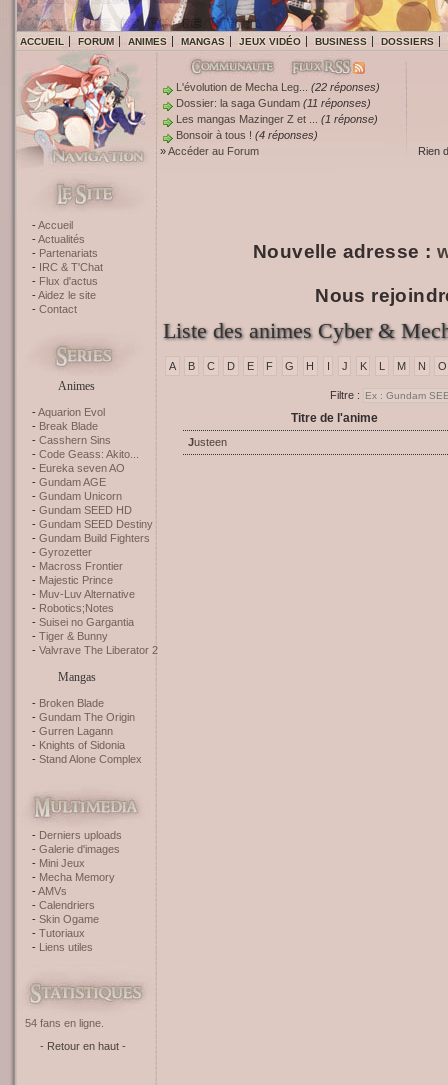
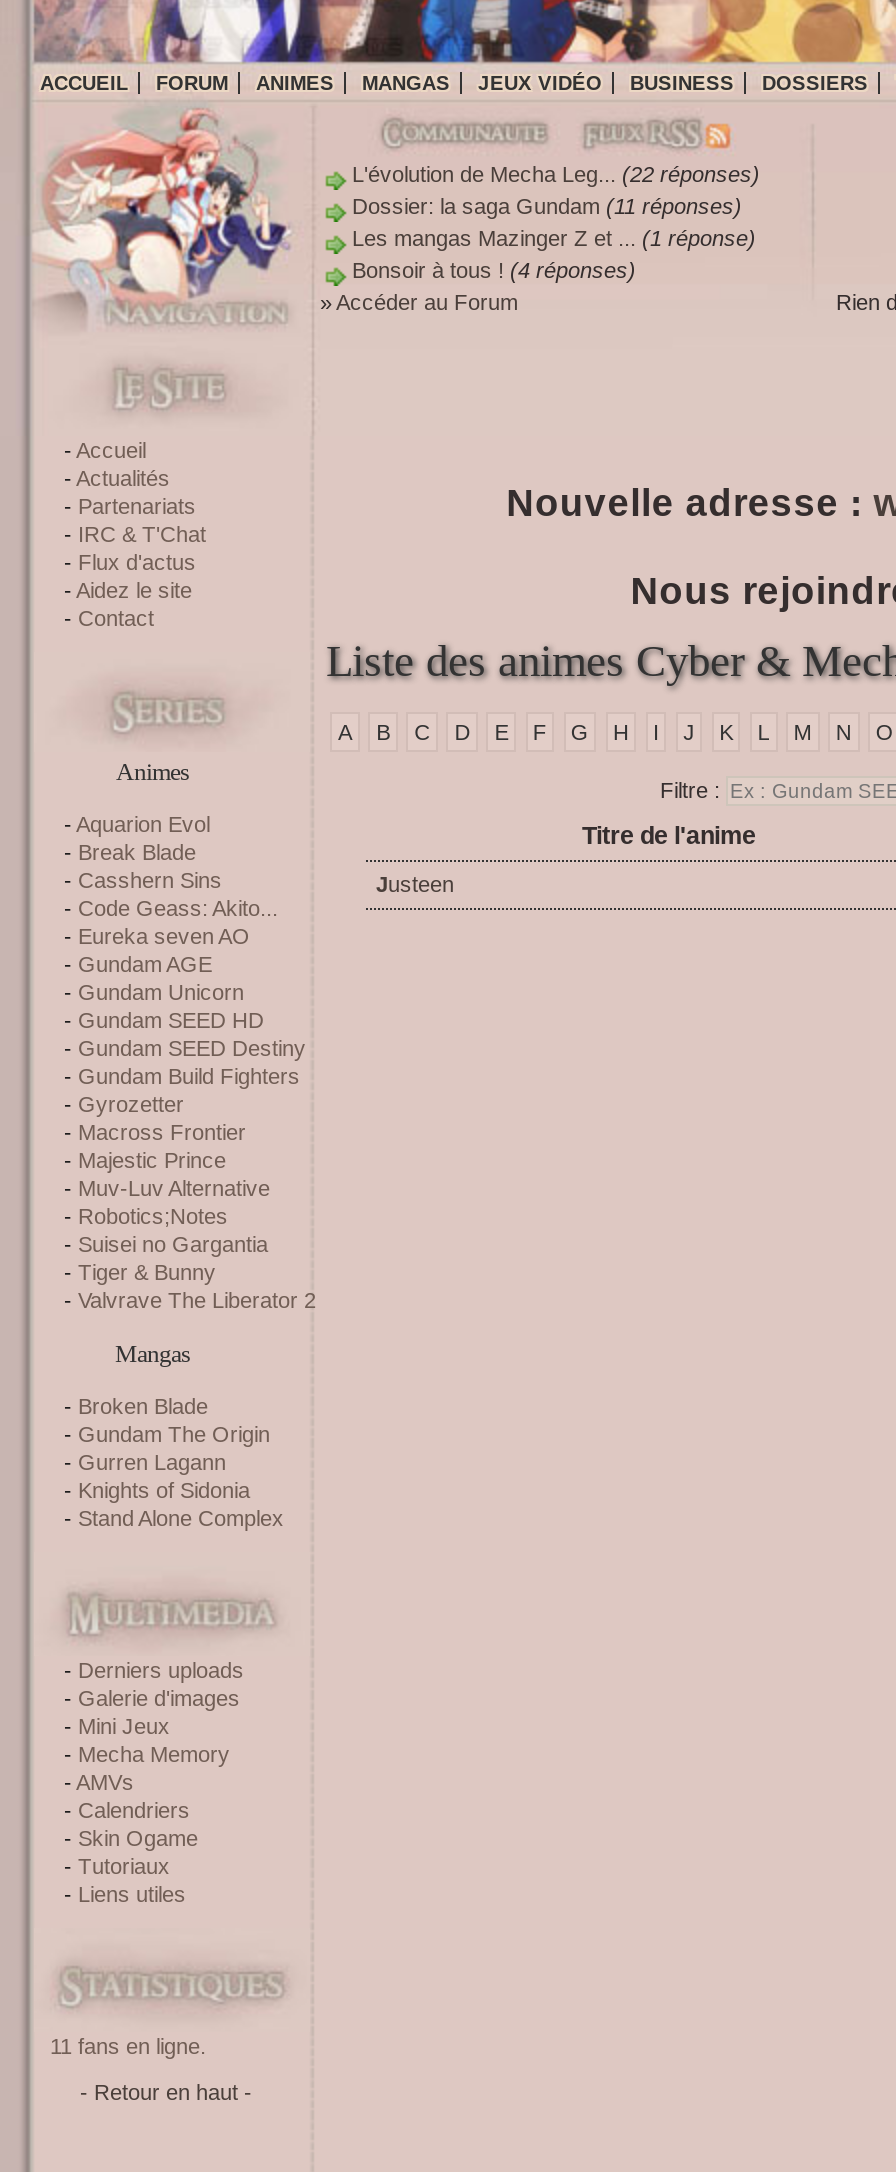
- 54 fans en ligne.
+ 11 fans en ligne.
